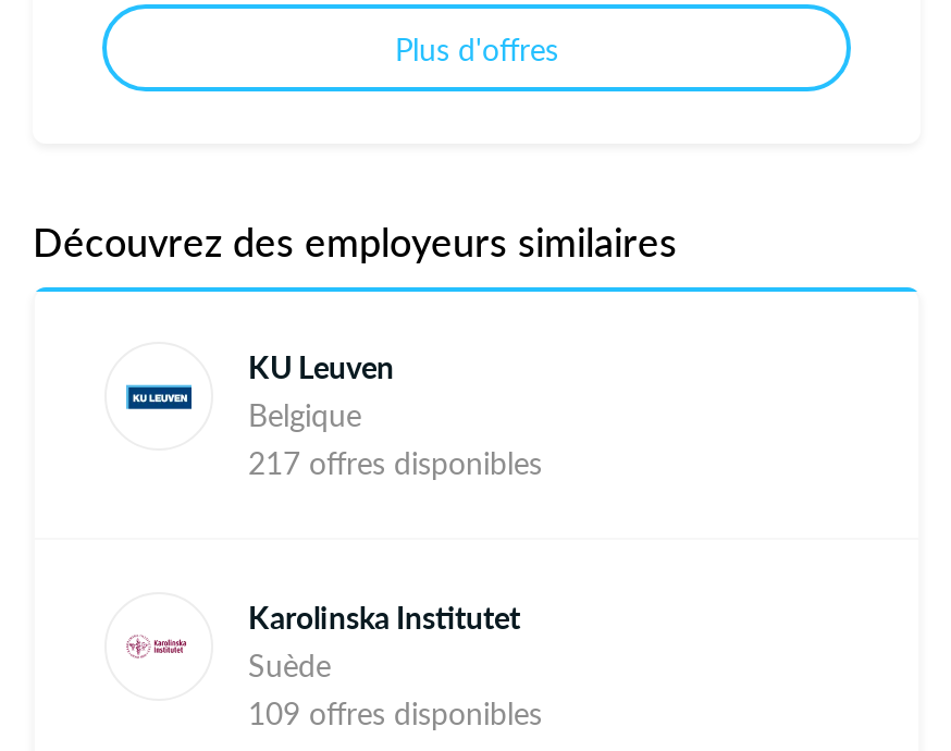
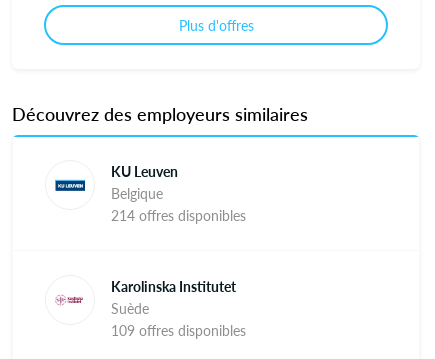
- 217 offres disponibles
+ 214 offres disponibles
